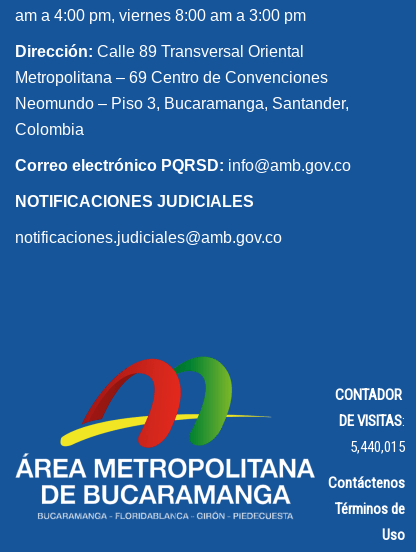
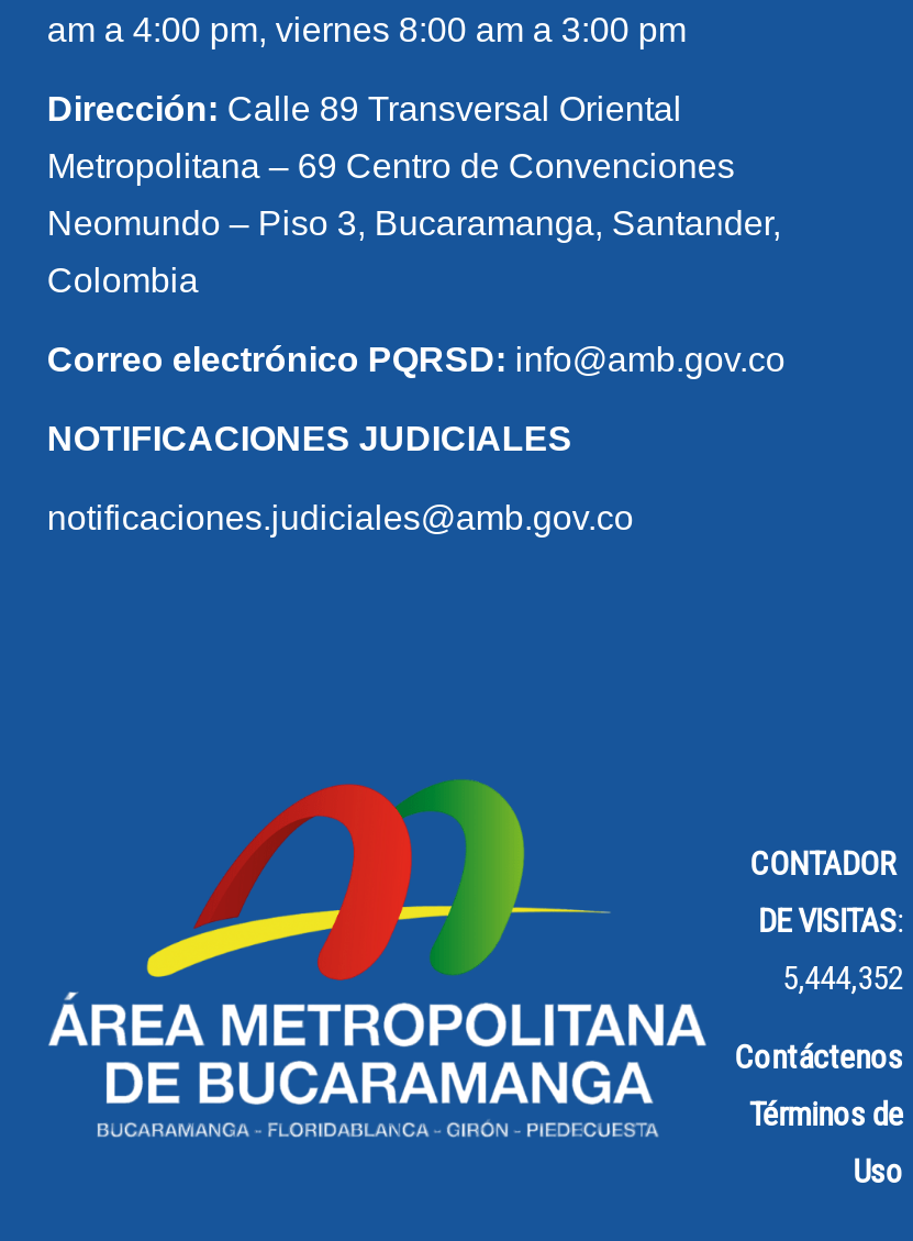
- 5,440,015
+ 5,444,352
